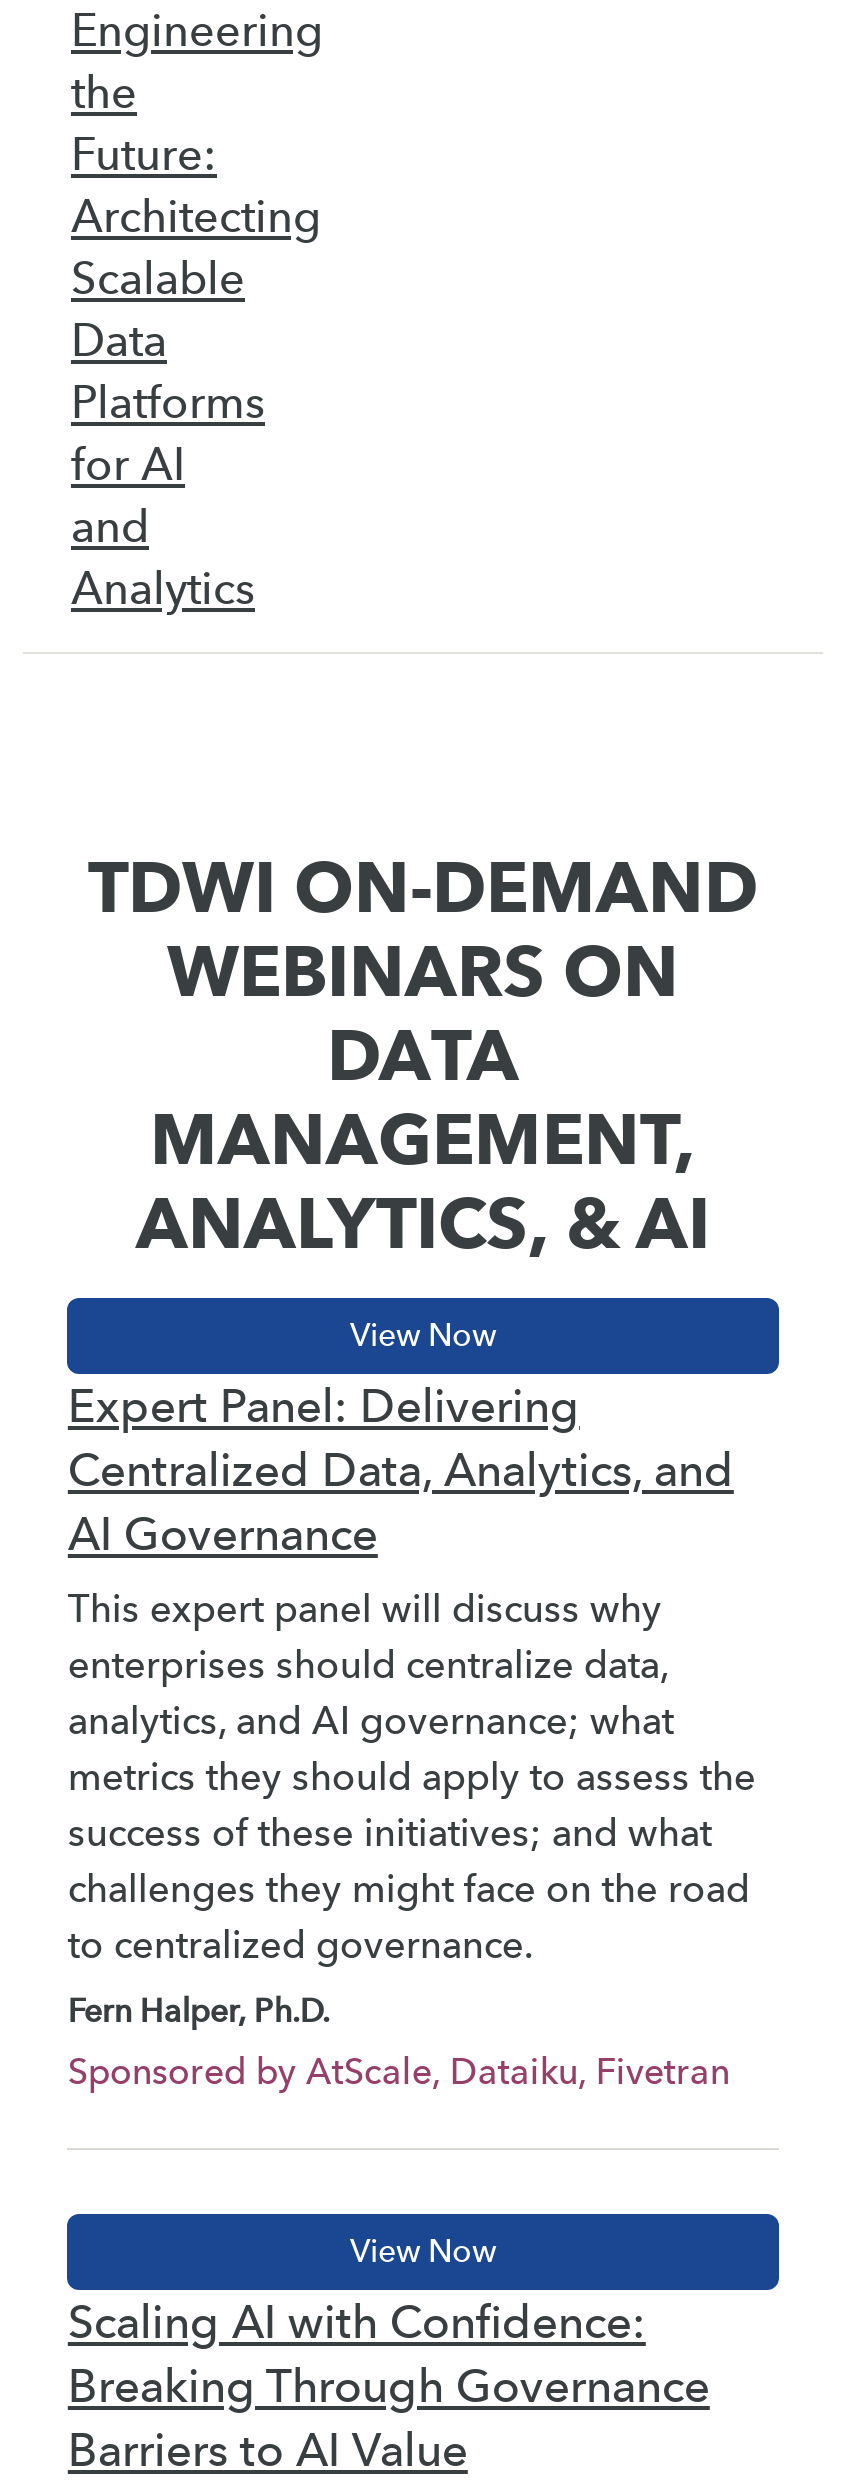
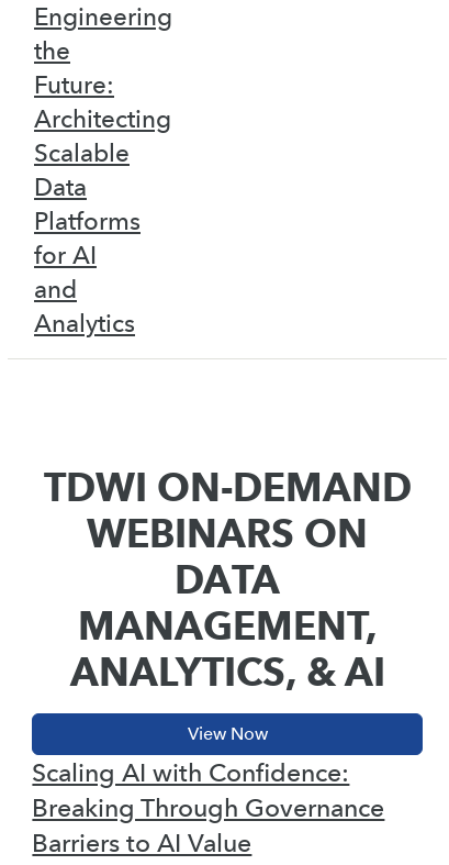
- Expert Panel: Delivering
- Centralized Data, Analytics, and
- AI Governance
- This expert panel will discuss why
- enterprises should centralize data,
- analytics, and AI governance; what
- metrics they should apply to assess the
- success of these initiatives; and what
- challenges they might face on the road
- to centralized governance.
- Fern Halper, Ph.D.
- Sponsored by AtScale, Dataiku, Fivetran
